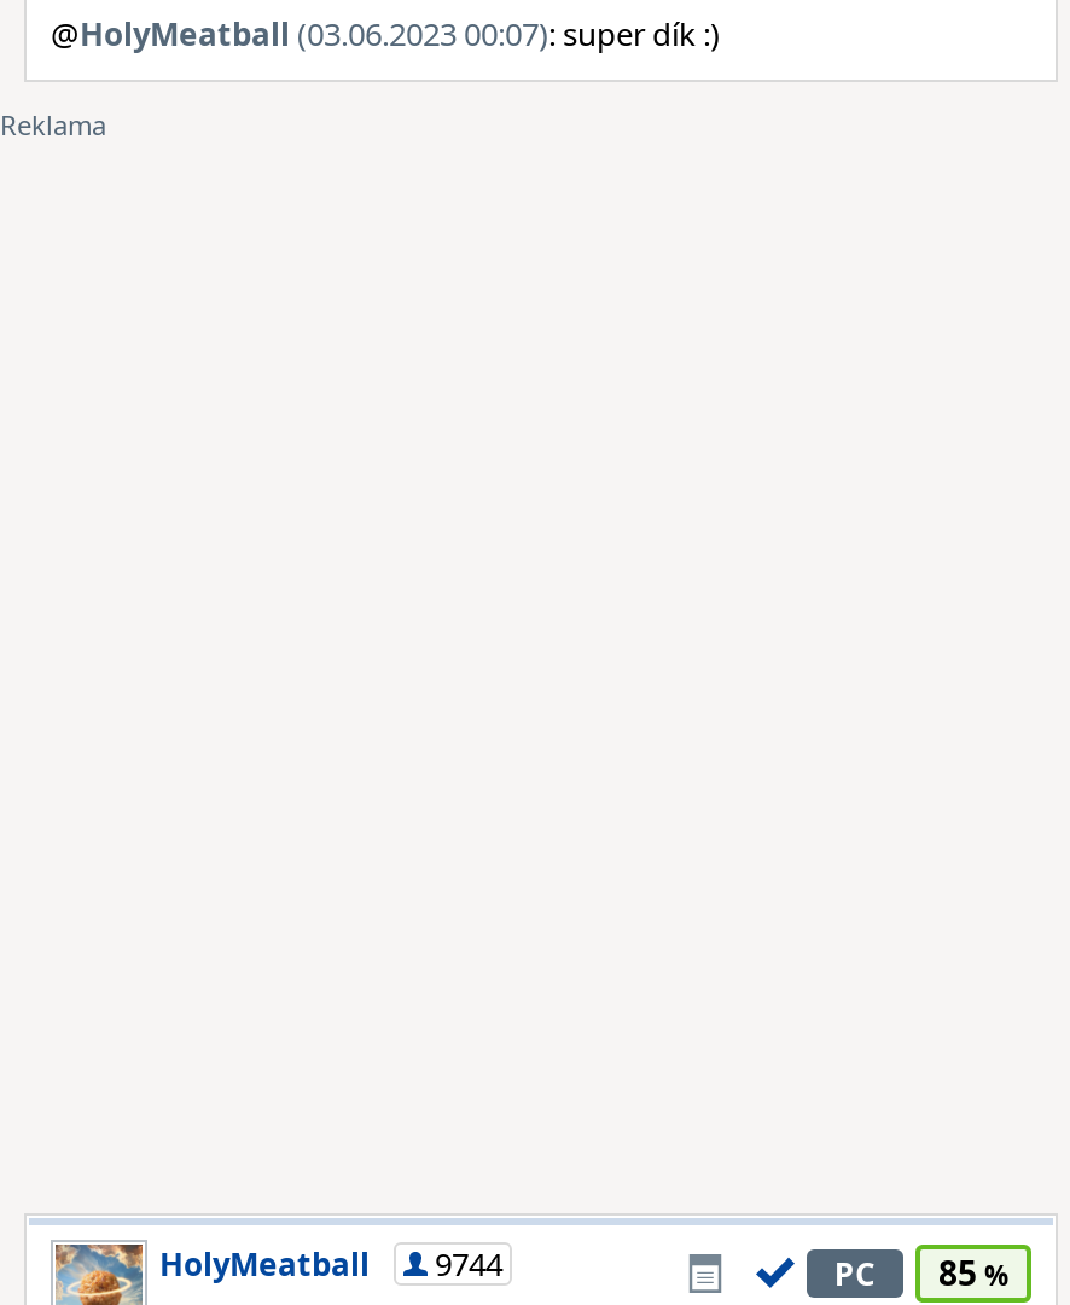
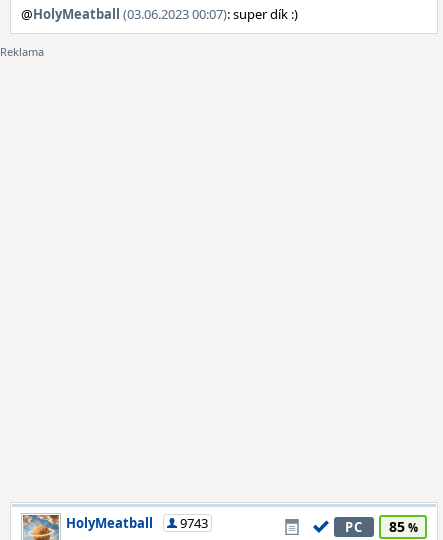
- HolyMeatball 9744
+ HolyMeatball 9743
